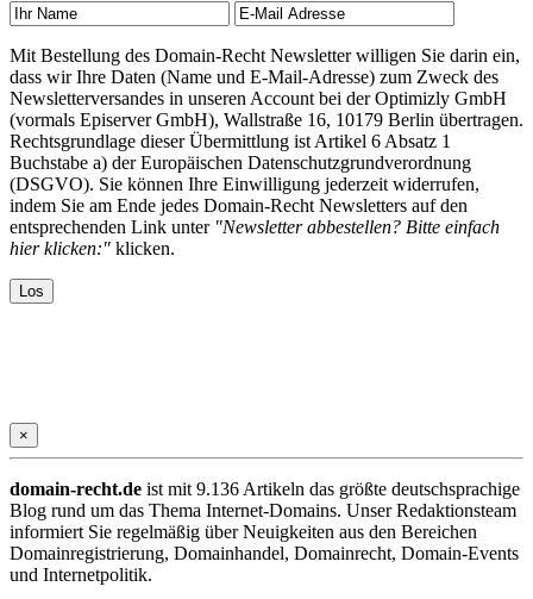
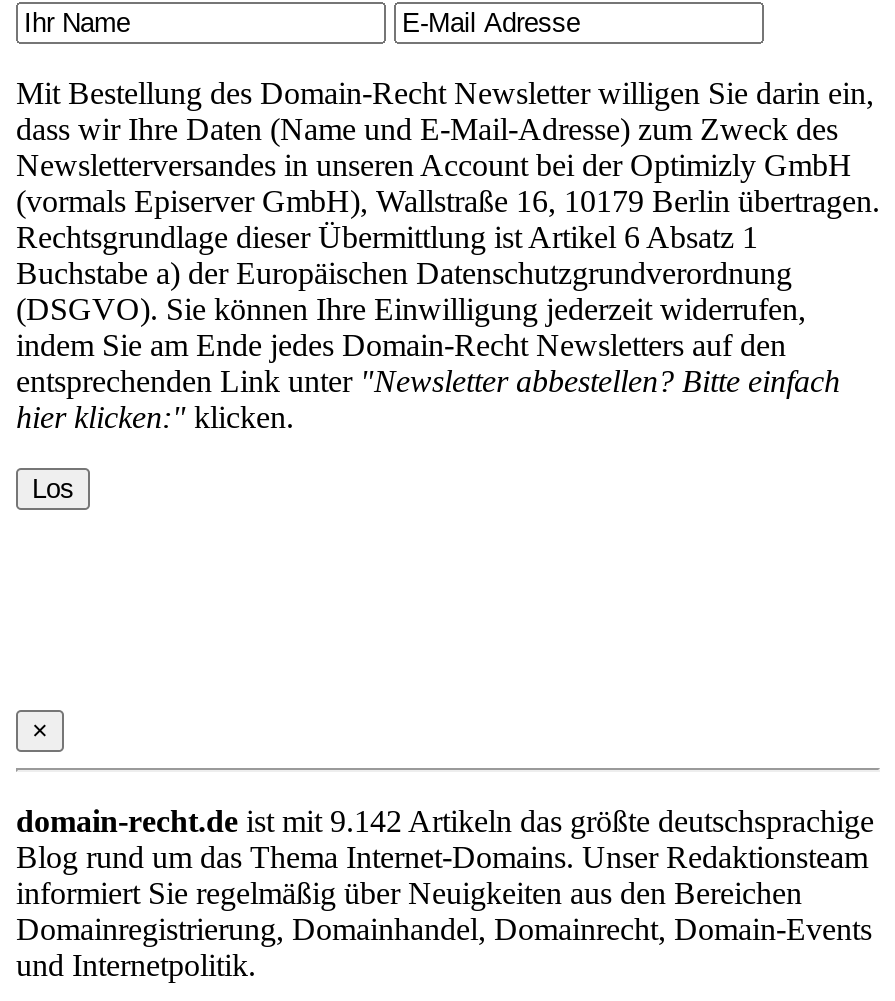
- domain-recht.de ist mit 9.136 Artikeln das größte deutschsprachige
+ domain-recht.de ist mit 9.142 Artikeln das größte deutschsprachige
